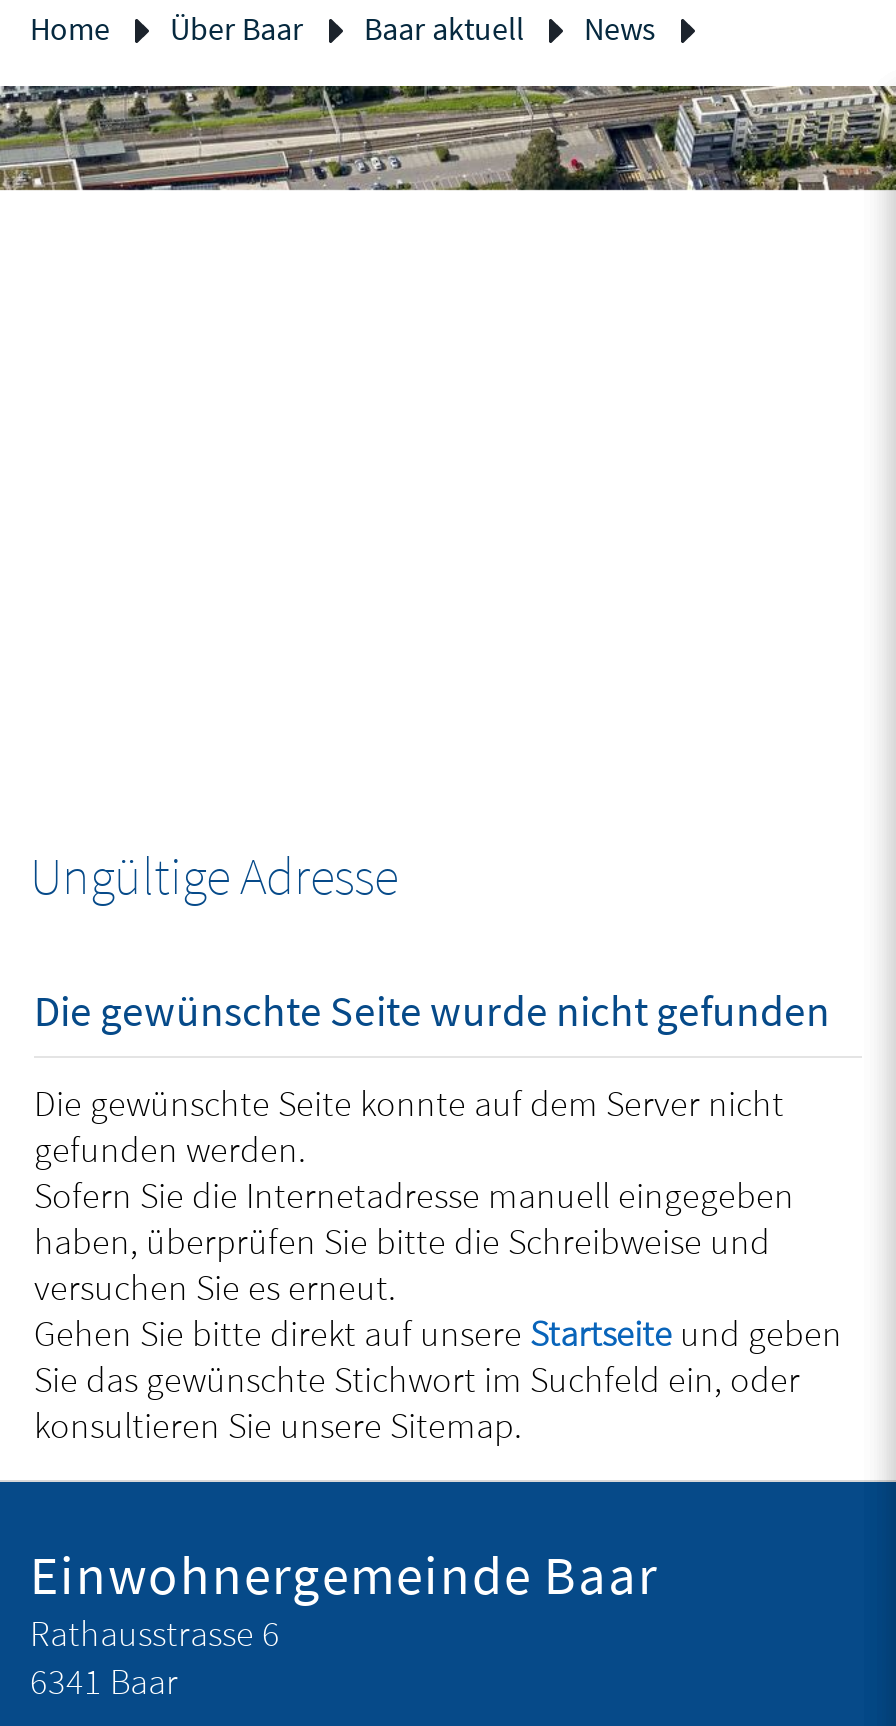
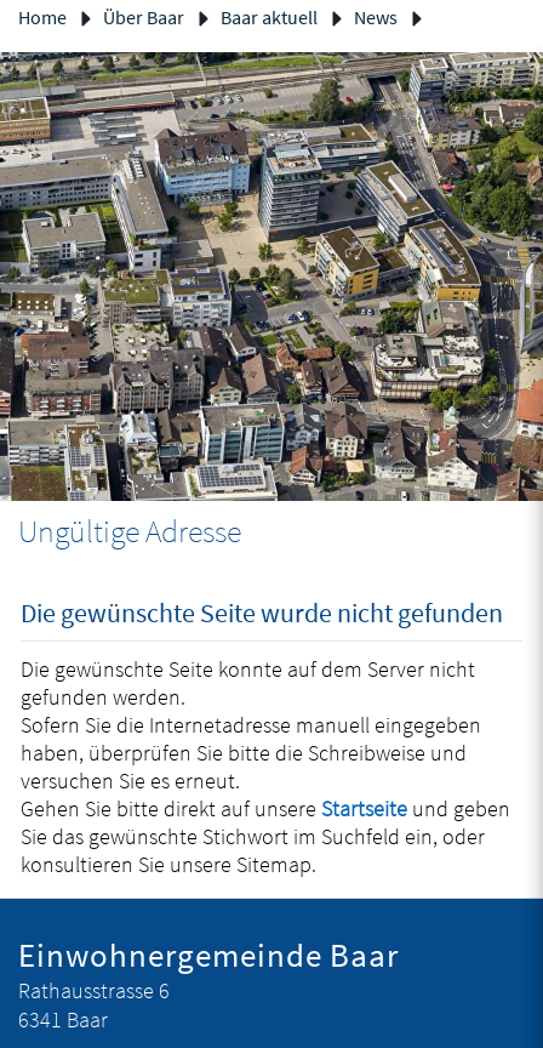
+ [image]
